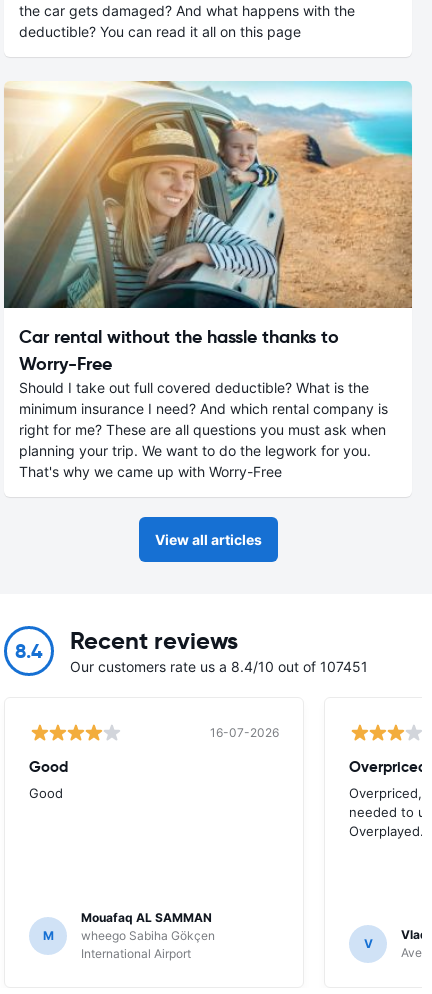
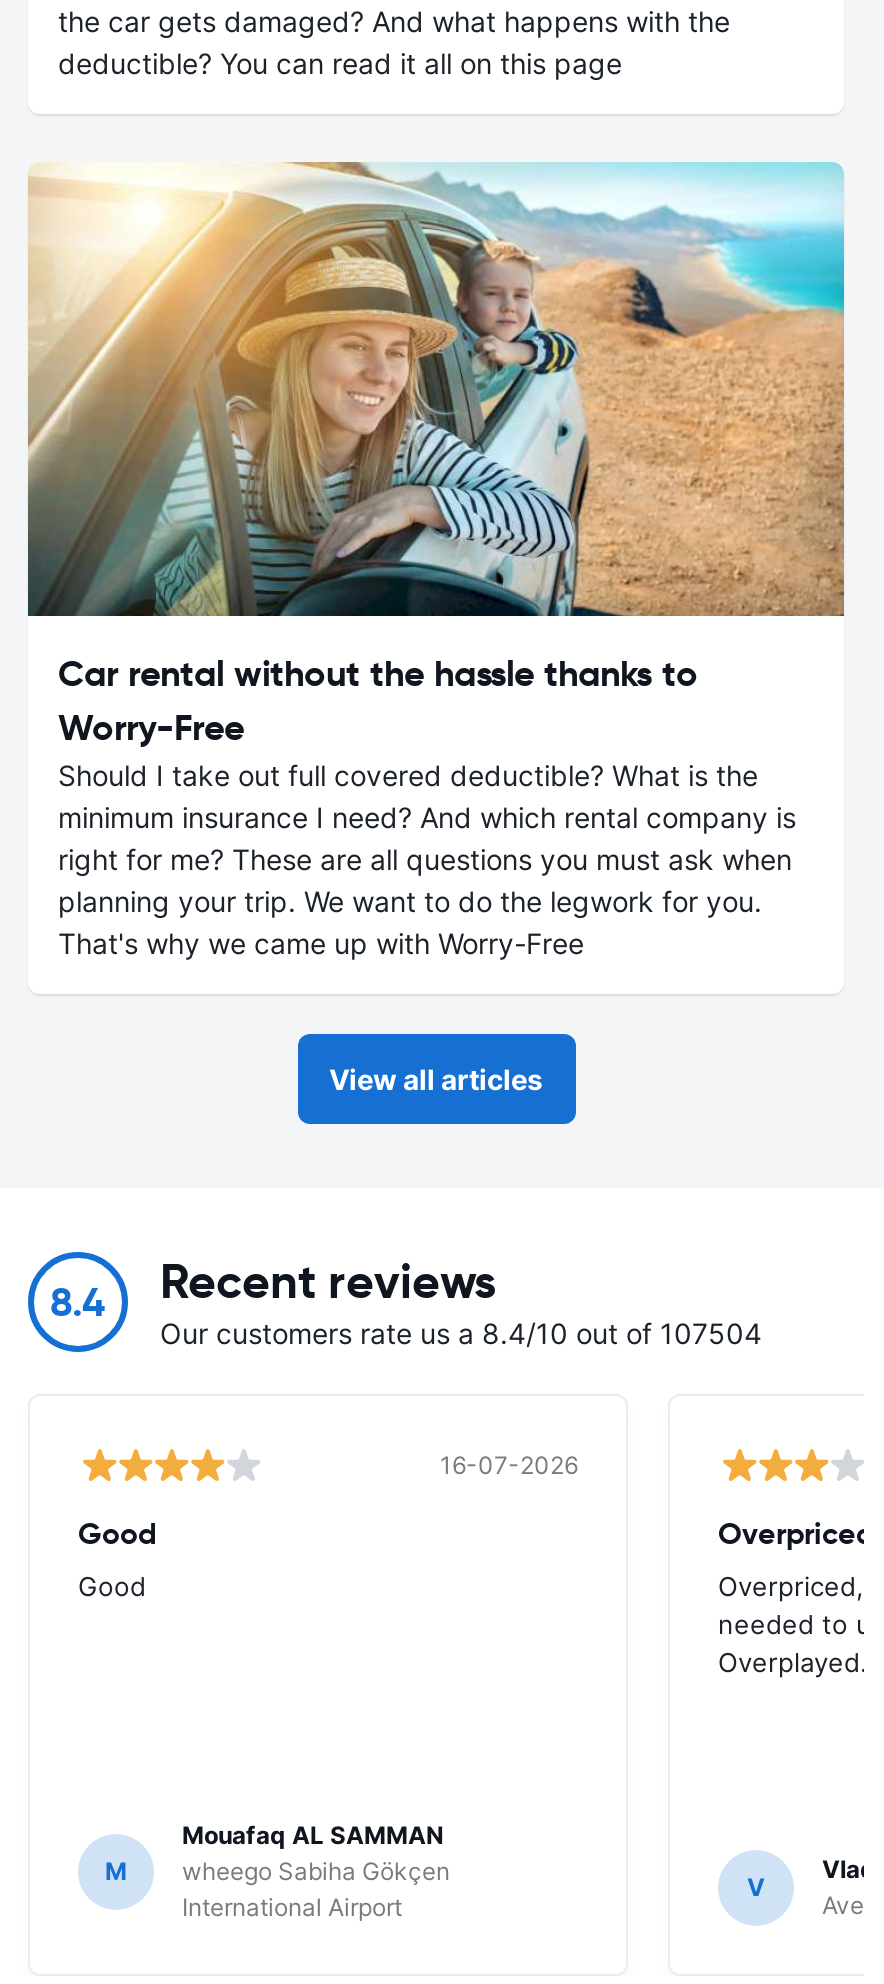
- Our customers rate us a 8.4/10 out of 107451
+ Our customers rate us a 8.4/10 out of 107504
